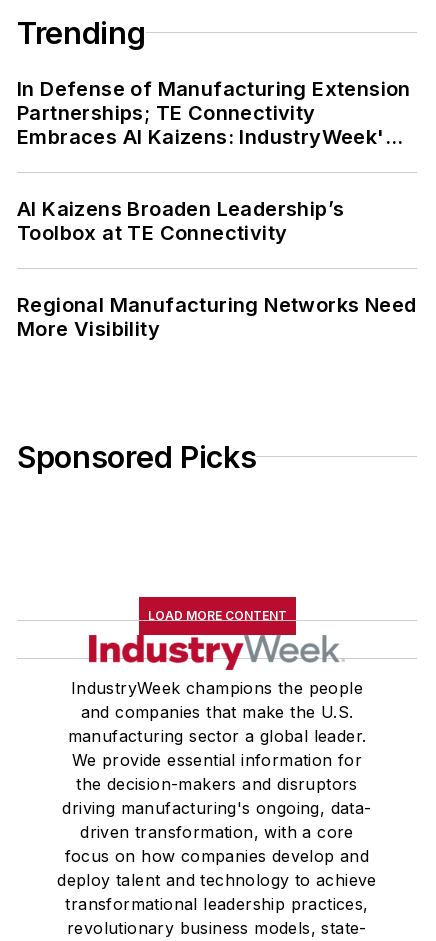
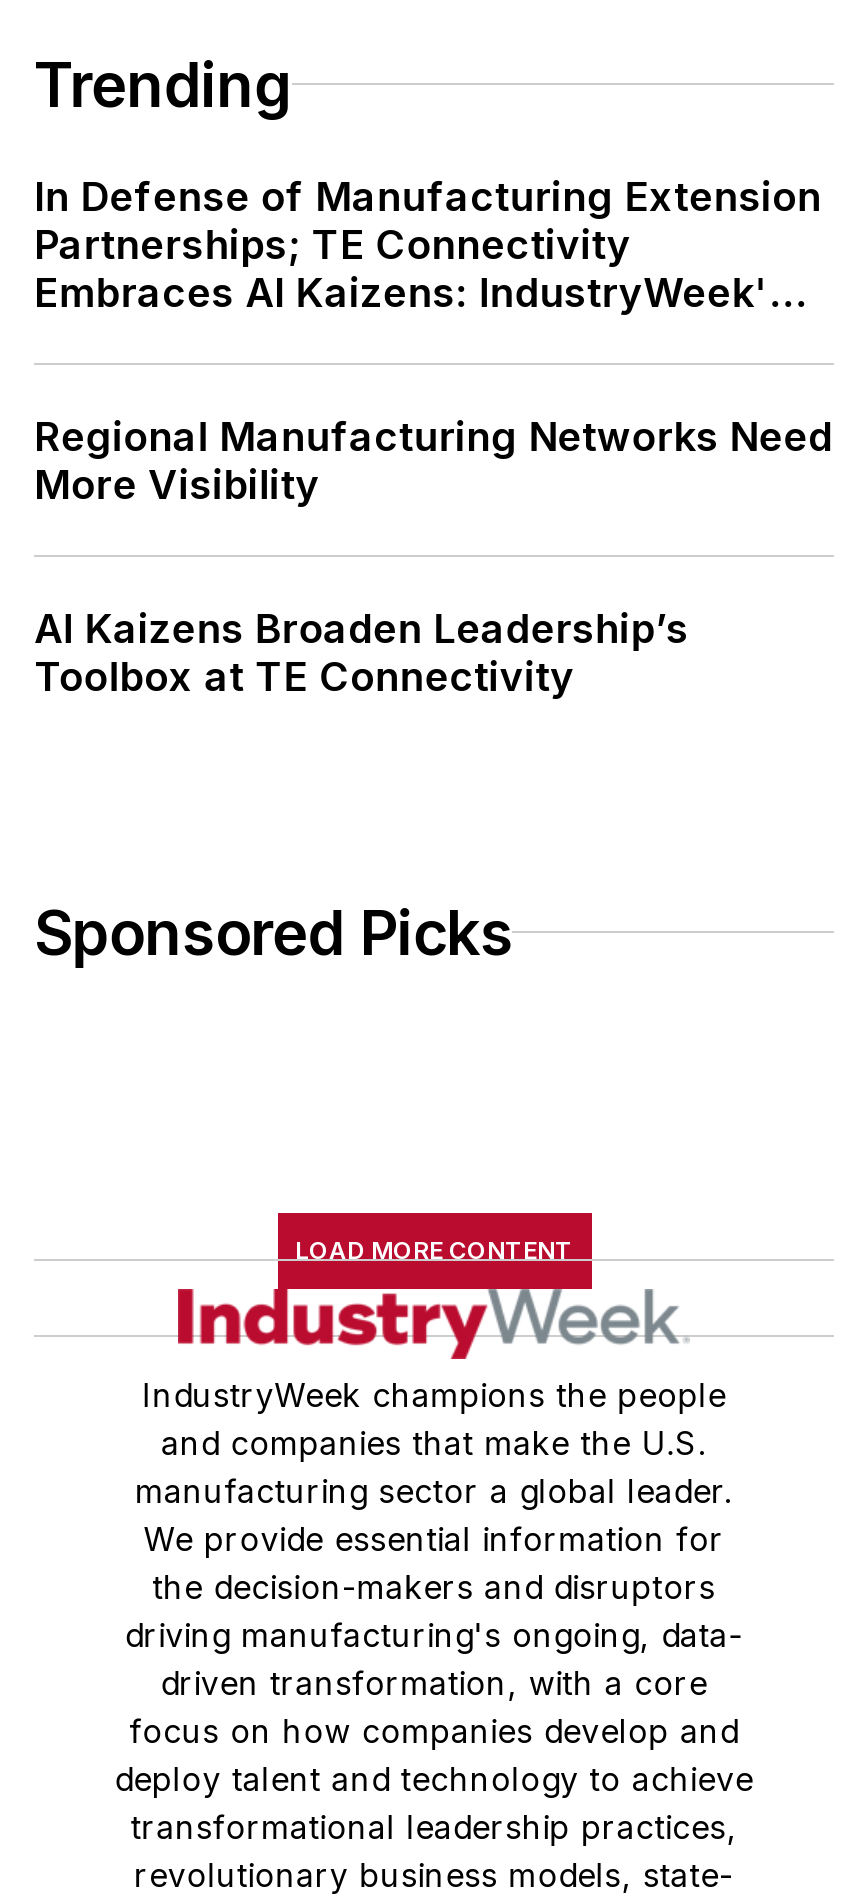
moved down: AI Kaizens Broaden Leadership’s | Toolbox at TE Connectivity

moved up: Regional Manufacturing Networks Need | More Visibility
